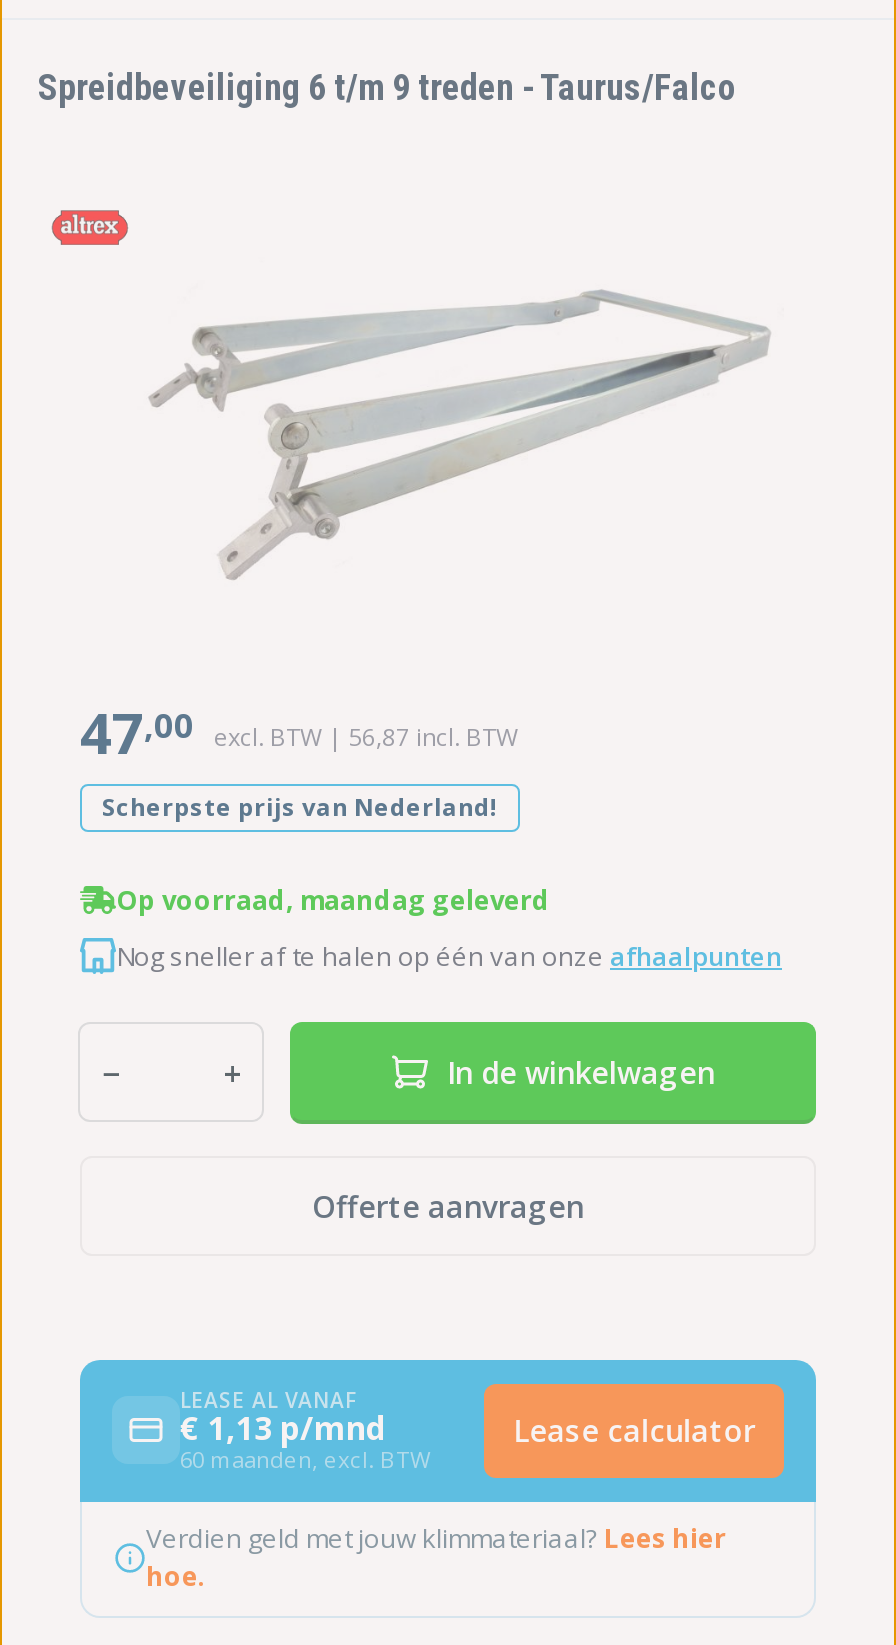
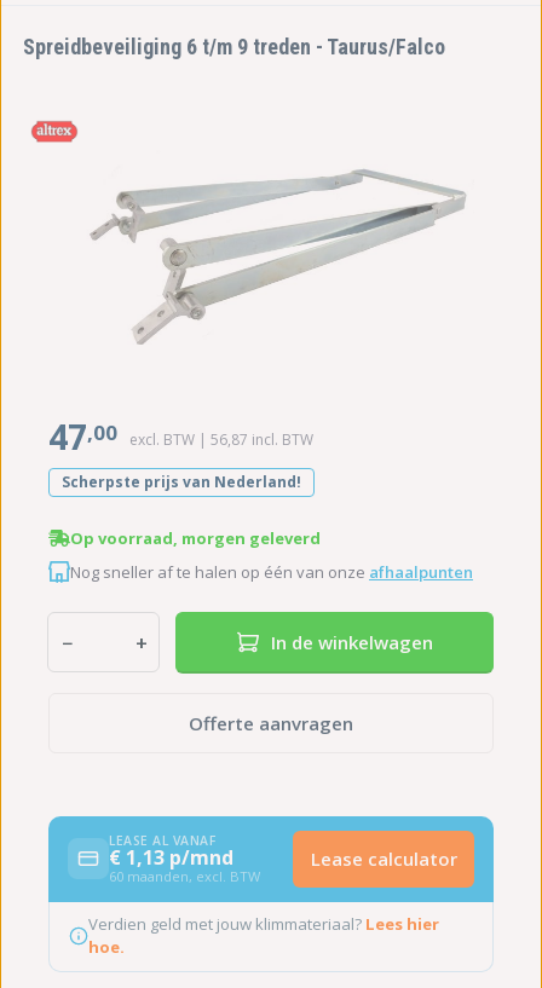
- Op voorraad, maandag geleverd
+ Op voorraad, morgen geleverd
